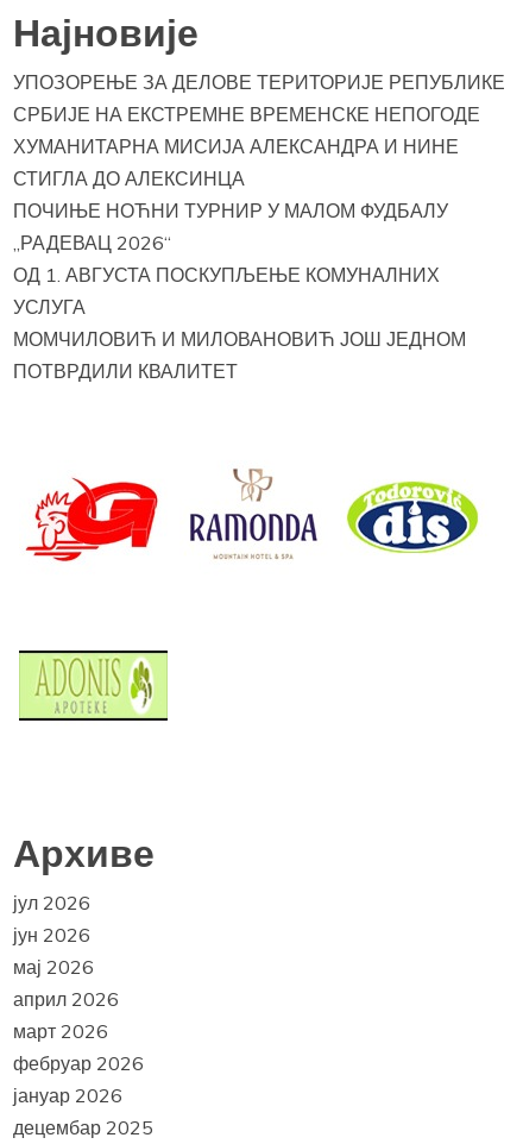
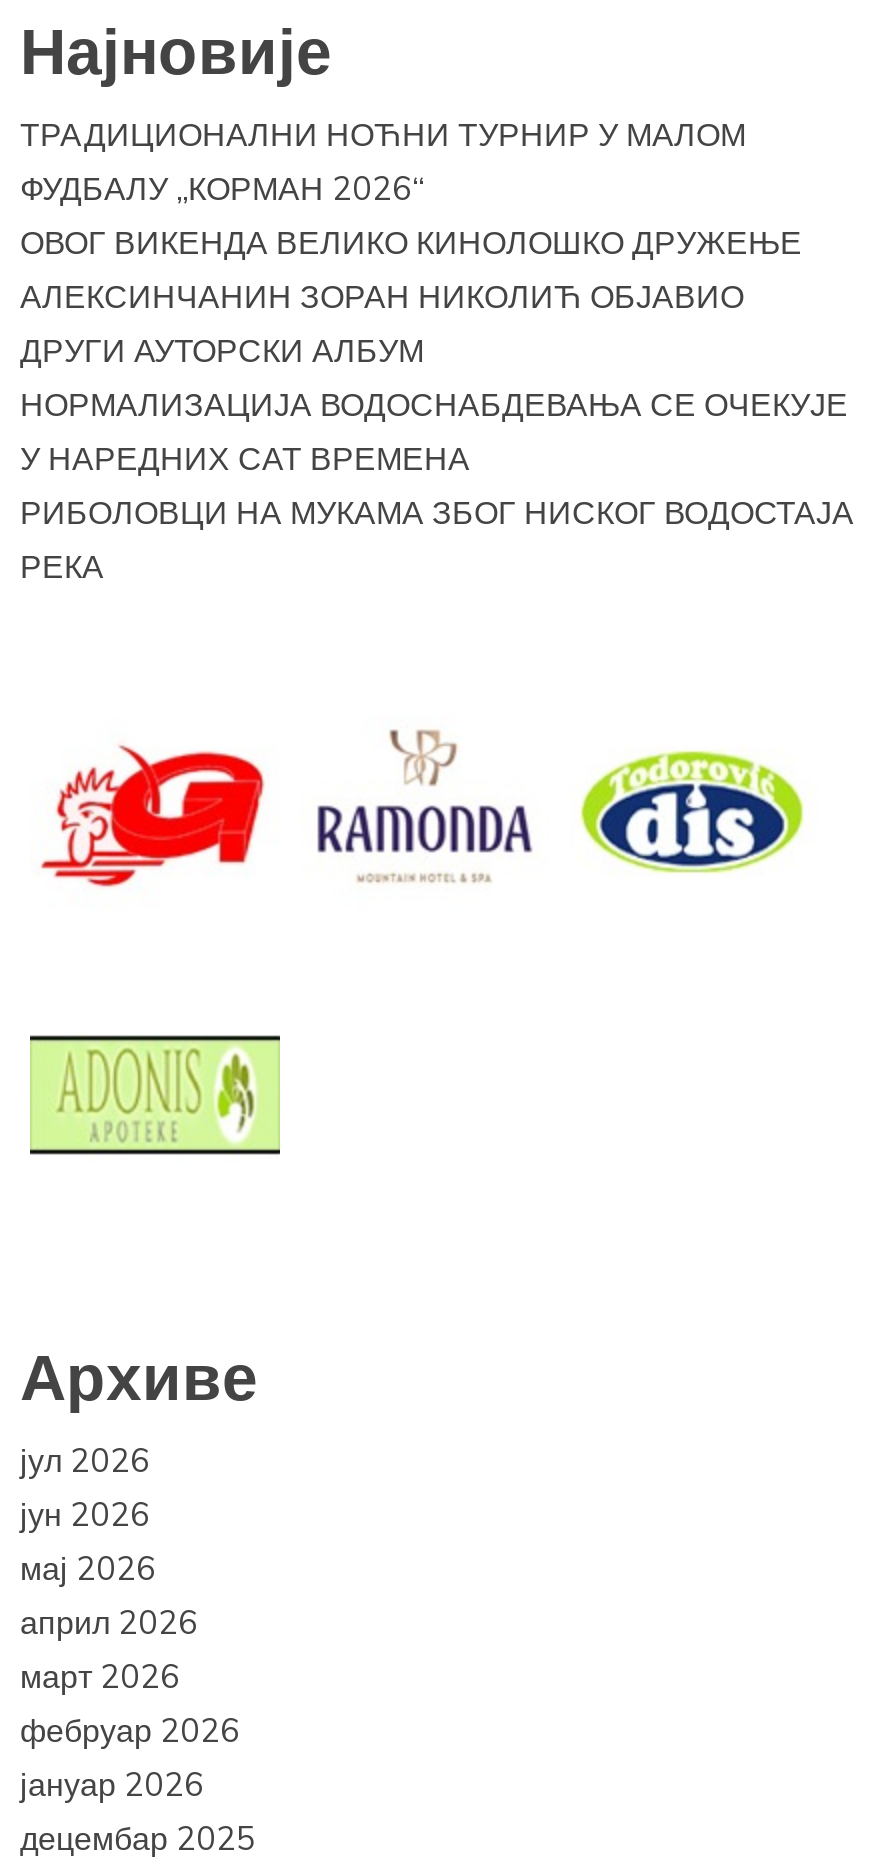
- УПОЗОРЕЊЕ ЗА ДЕЛОВЕ ТЕРИТОРИЈЕ РЕПУБЛИКЕ
- СРБИЈЕ НА ЕКСТРЕМНЕ ВРЕМЕНСКЕ НЕПОГОДЕ
- ХУМАНИТАРНА МИСИЈА АЛЕКСАНДРА И НИНЕ
- СТИГЛА ДО АЛЕКСИНЦА
- ПОЧИЊЕ НОЋНИ ТУРНИР У МАЛОМ ФУДБАЛУ
- „РАДЕВАЦ 2026“
- ОД 1. АВГУСТА ПОСКУПЉЕЊЕ КОМУНАЛНИХ
- УСЛУГА
- МОМЧИЛОВИЋ И МИЛОВАНОВИЋ ЈОШ ЈЕДНОМ
- ПОТВРДИЛИ КВАЛИТЕТ
+ ТРАДИЦИОНАЛНИ НОЋНИ ТУРНИР У МАЛОМ
+ ФУДБАЛУ „КОРМАН 2026“
+ ОВОГ ВИКЕНДА ВЕЛИКО КИНОЛОШКО ДРУЖЕЊЕ
+ АЛЕКСИНЧАНИН ЗОРАН НИКОЛИЋ ОБЈАВИО
+ ДРУГИ АУТОРСКИ АЛБУМ
+ НОРМАЛИЗАЦИЈА ВОДОСНАБДЕВАЊА СЕ ОЧЕКУЈЕ
+ У НАРЕДНИХ САТ ВРЕМЕНА
+ РИБОЛОВЦИ НА МУКАМА ЗБОГ НИСКОГ ВОДОСТАЈА
+ РЕКА
